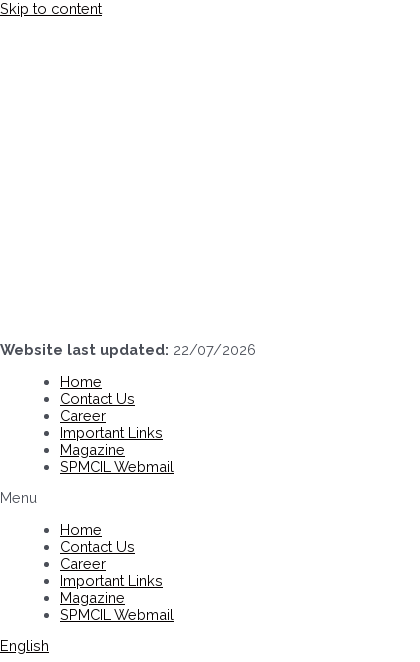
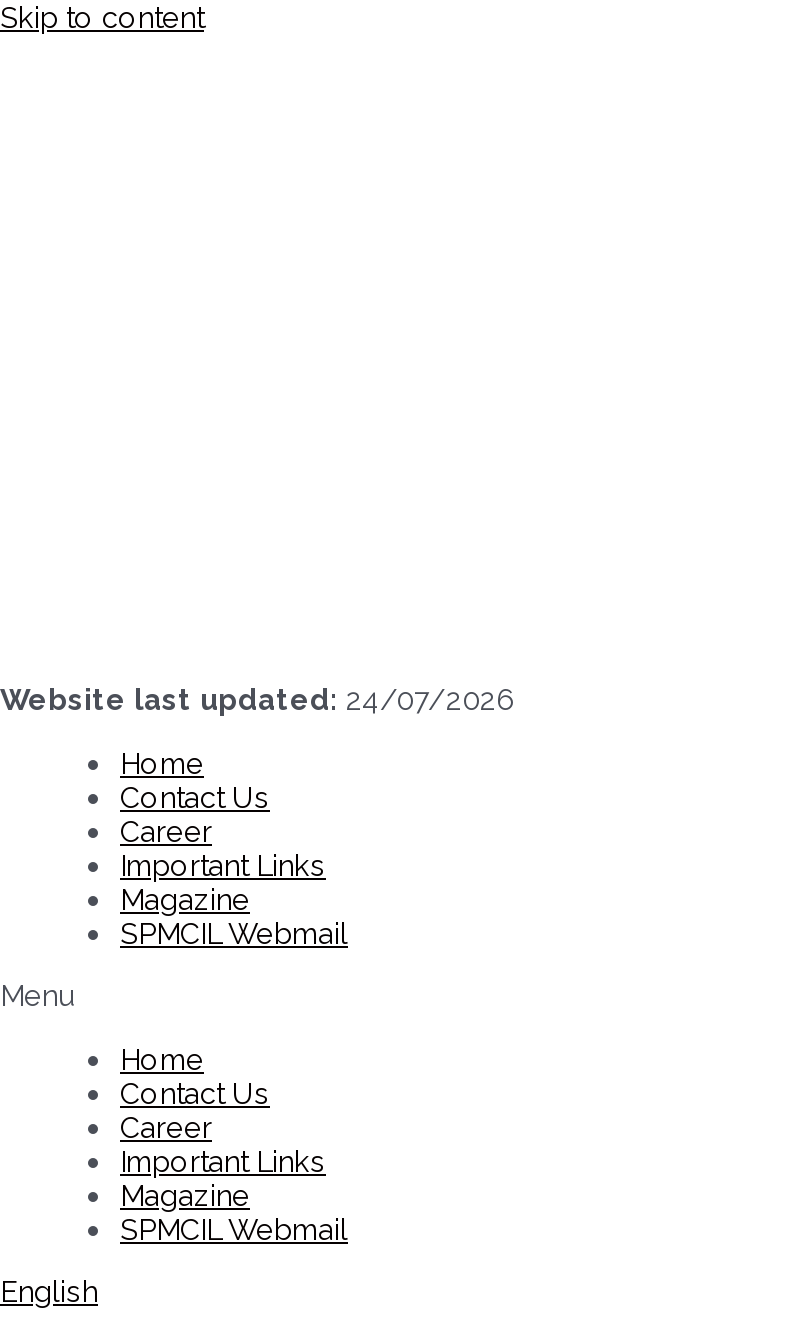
- Website last updated: 22/07/2026
+ Website last updated: 24/07/2026
